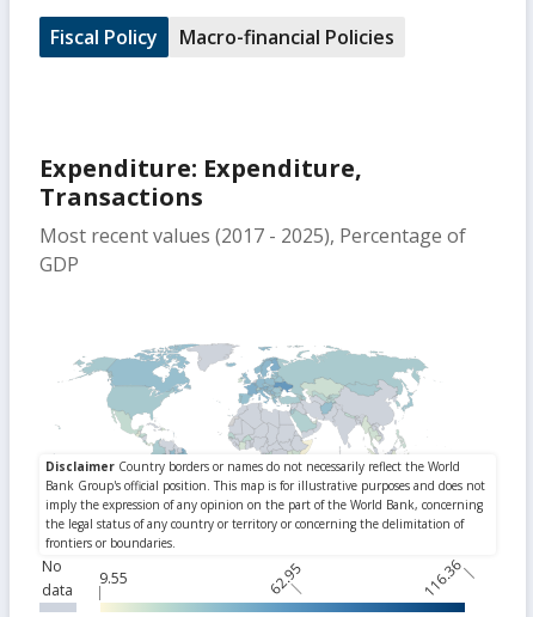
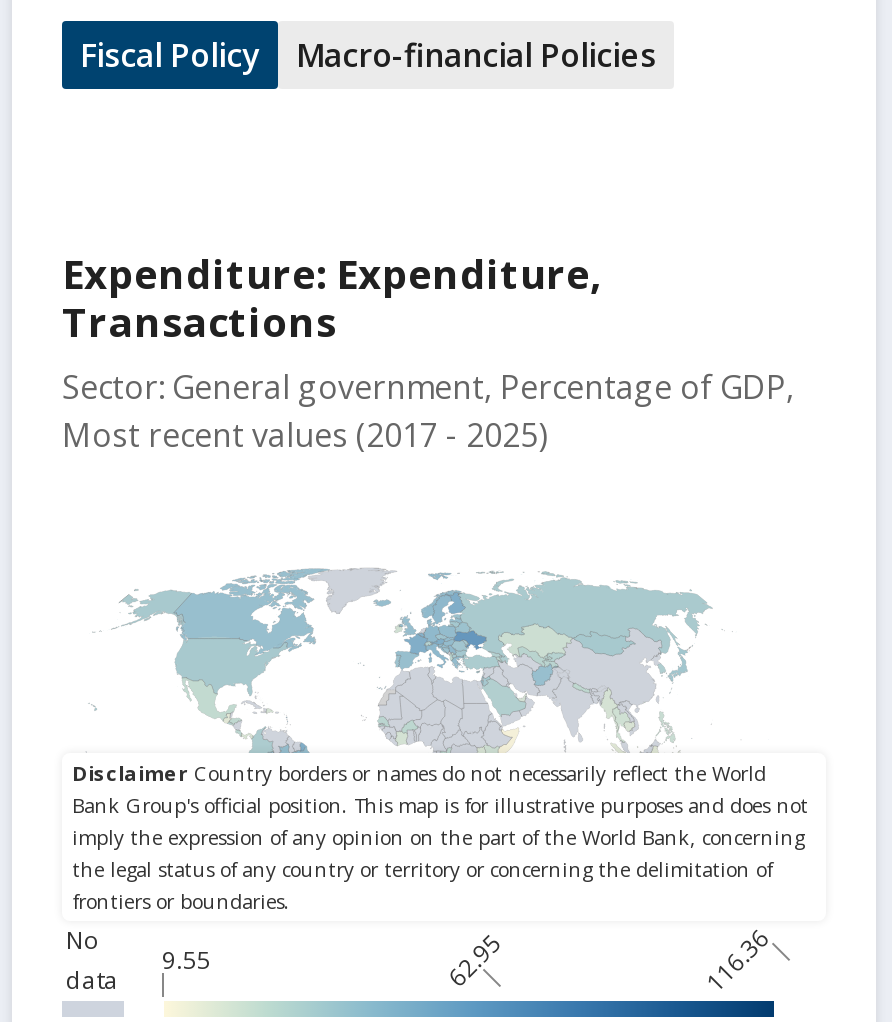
- Most recent values (2017 - 2025), Percentage of
- GDP
+ Sector: General government, Percentage of GDP,
+ Most recent values (2017 - 2025)
